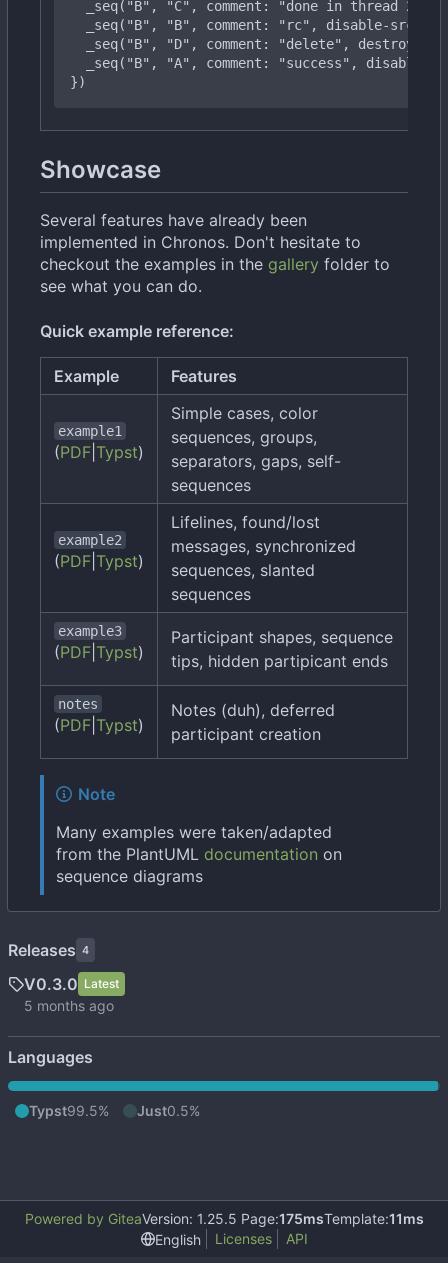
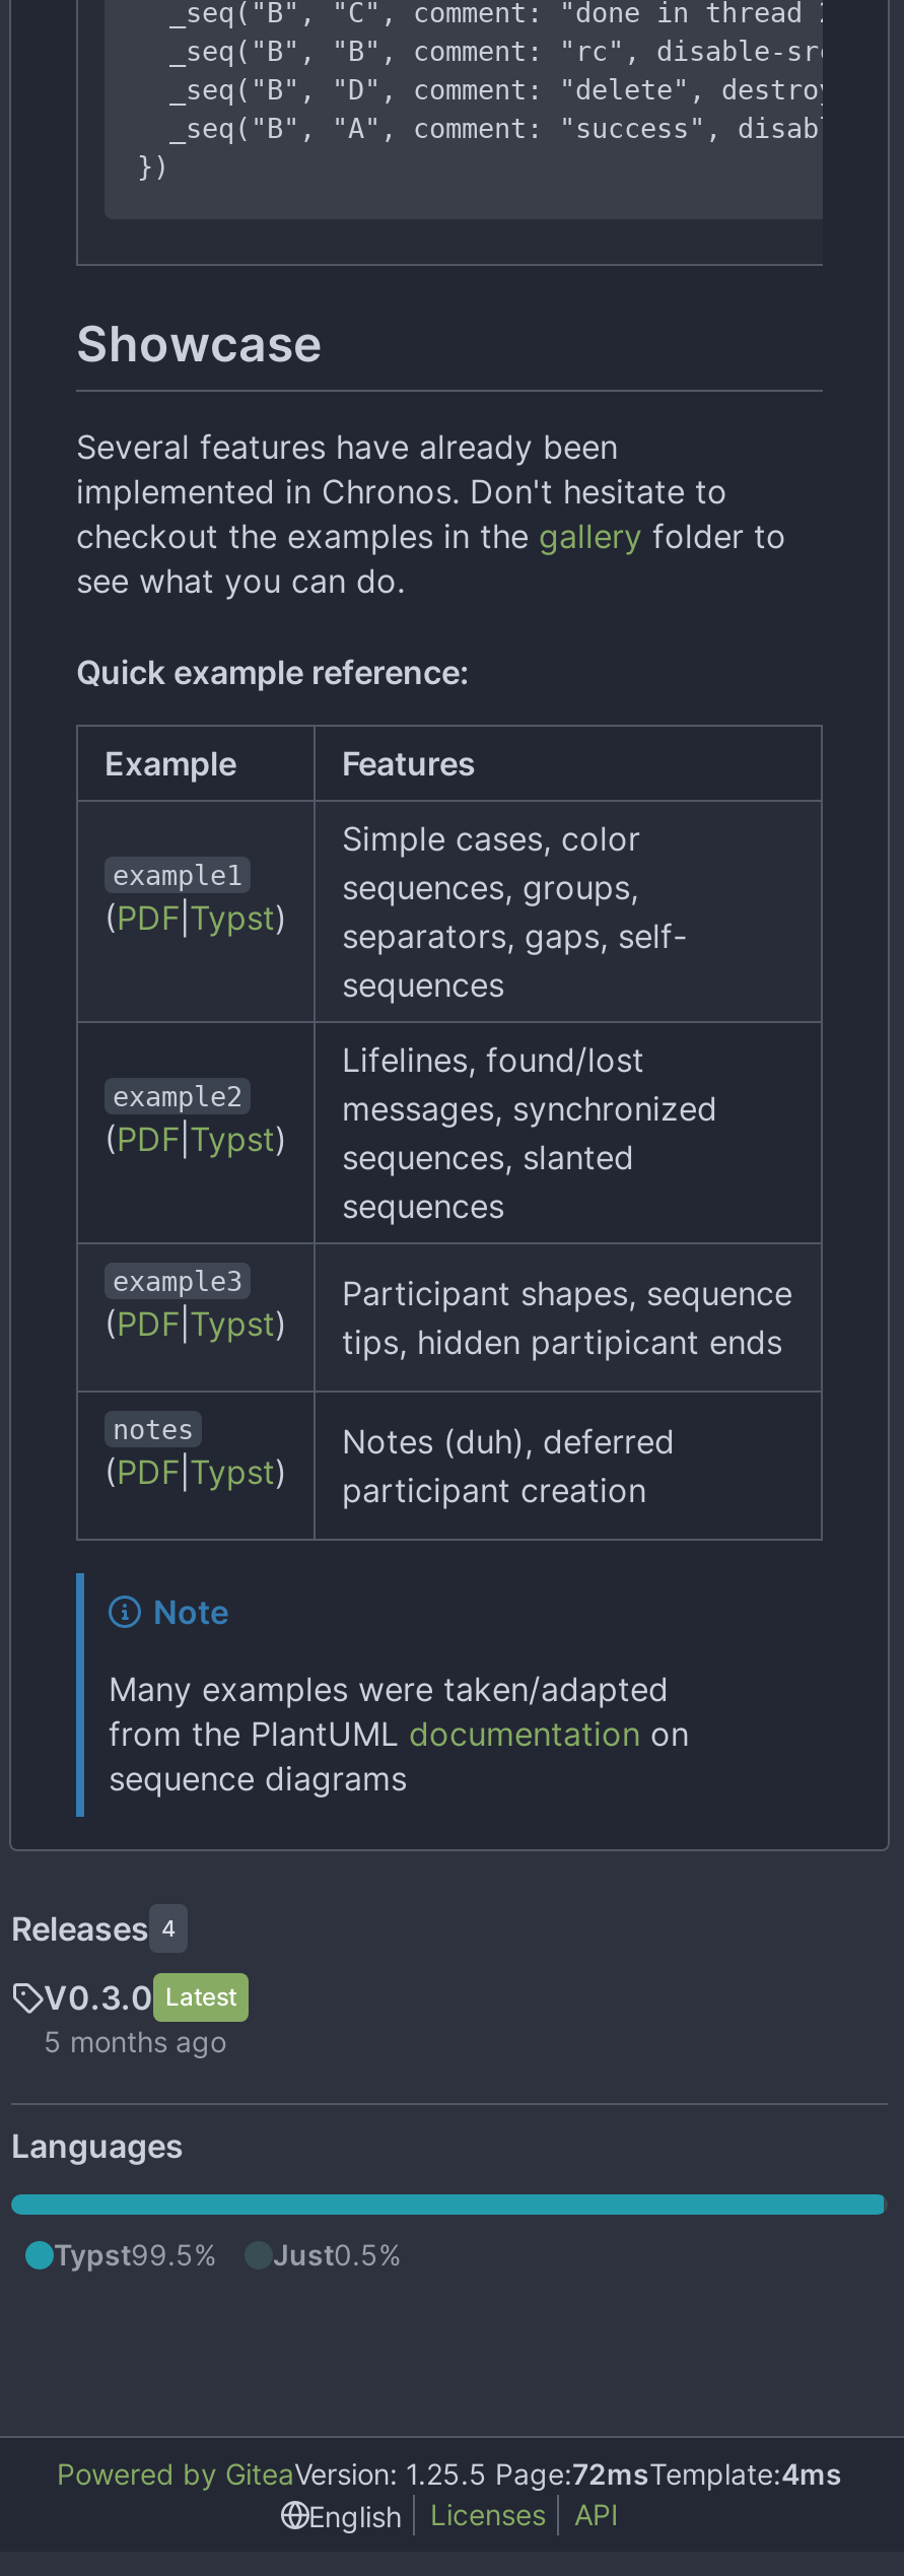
- Powered by GiteaVersion: 1.25.5 Page:175msTemplate:11ms
+ Powered by GiteaVersion: 1.25.5 Page:72msTemplate:4ms
